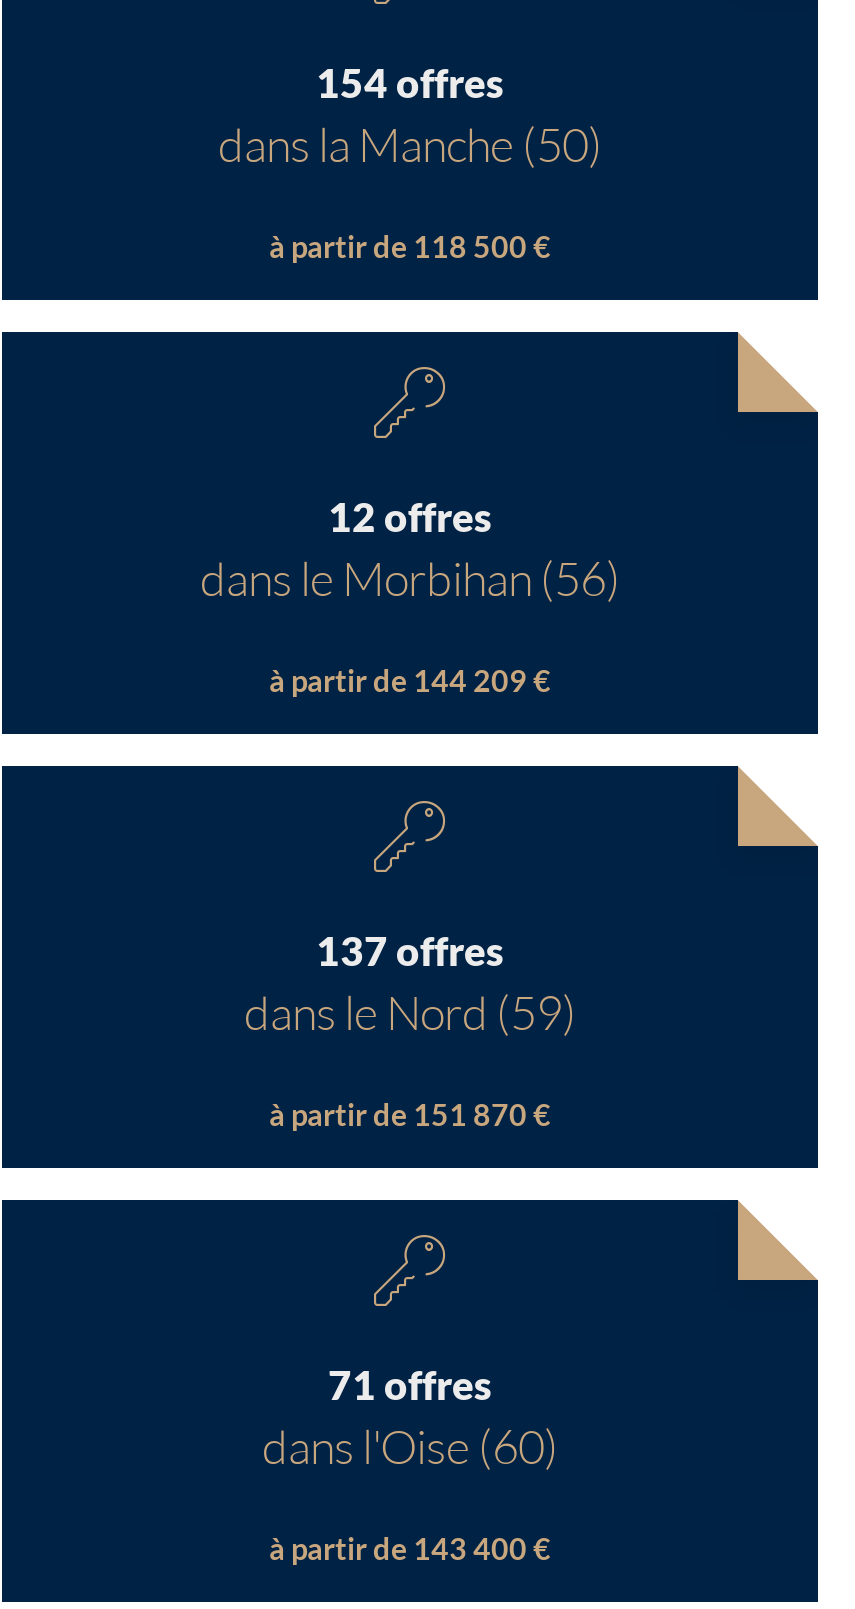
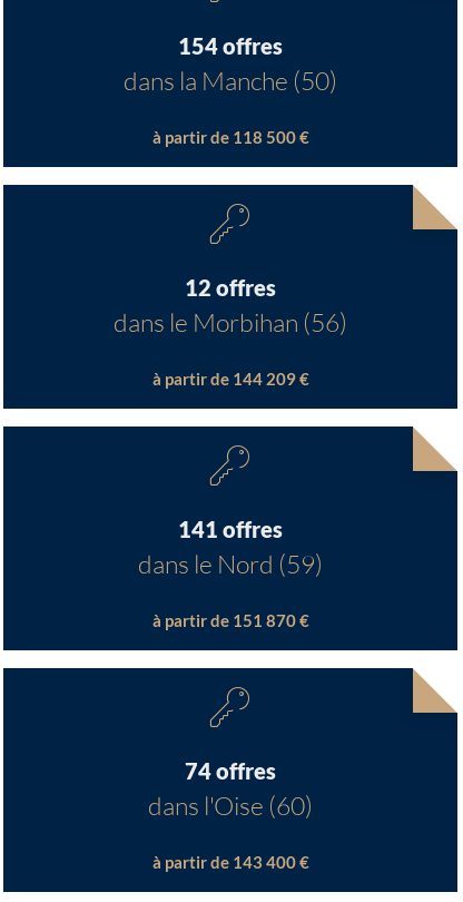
- 137 offres
+ 141 offres

- 71 offres
+ 74 offres
